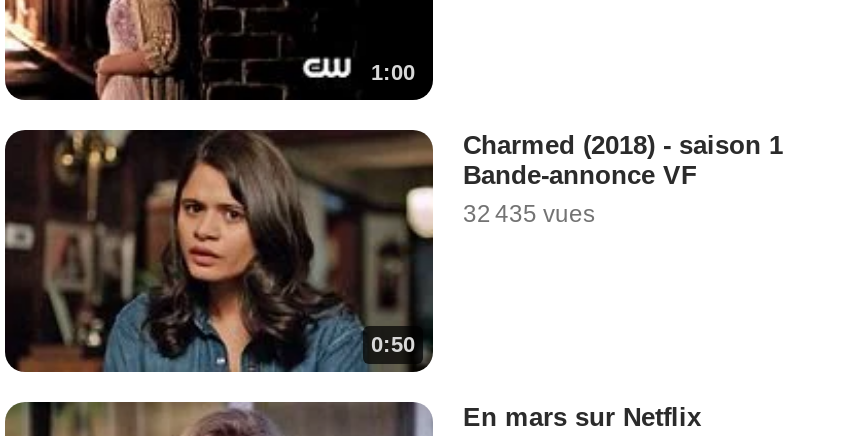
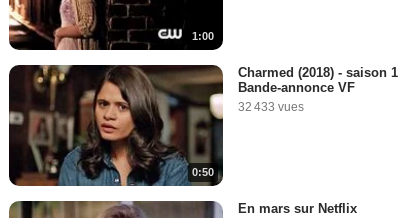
- 32 435 vues
+ 32 433 vues
